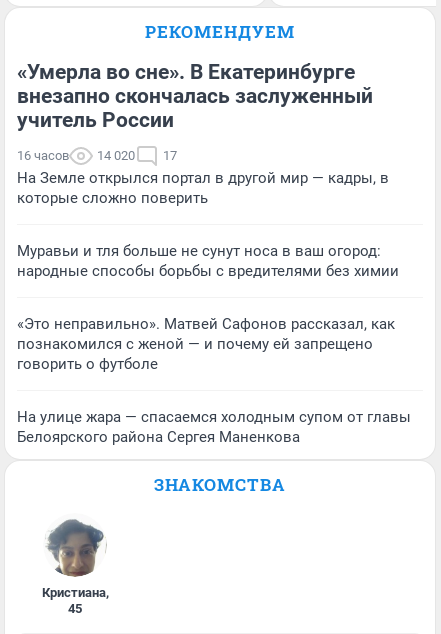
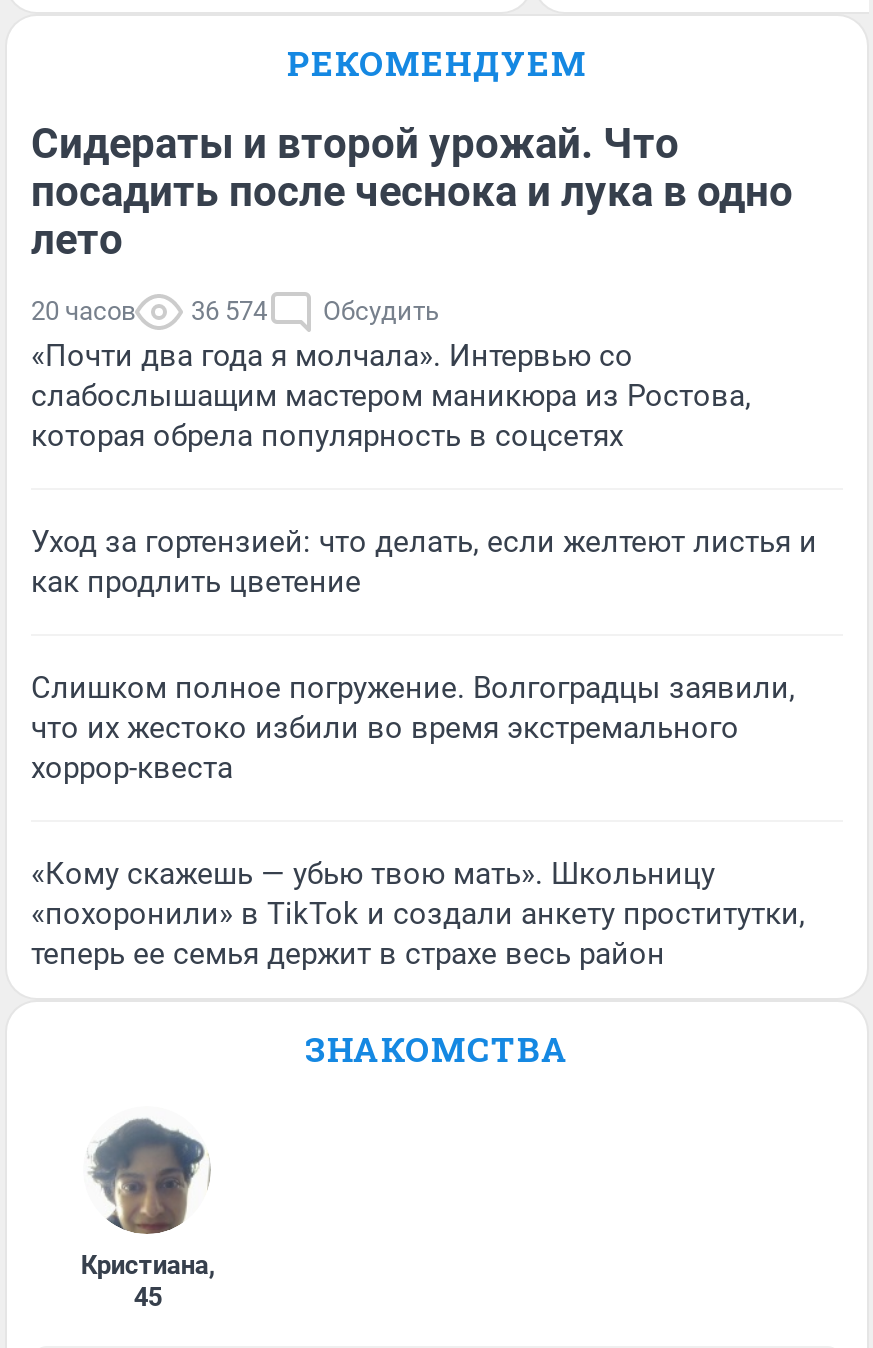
- «Умерла во сне». В Екатеринбурге
- внезапно скончалась заслуженный
- учитель России
+ Сидераты и второй урожай. Что
+ посадить после чеснока и лука в одно
+ лето

- 16 часов
- 14 020
- 17
- На Земле открылся портал в другой мир — кадры, в
- которые сложно поверить
+ 20 часов
+ 36 574
+ Обсудить
+ «Почти два года я молчала». Интервью со
+ слабослышащим мастером маникюра из Ростова,
+ которая обрела популярность в соцсетях

- Муравьи и тля больше не сунут носа в ваш огород:
- народные способы борьбы с вредителями без химии
+ Уход за гортензией: что делать, если желтеют листья и
+ как продлить цветение

- «Это неправильно». Матвей Сафонов рассказал, как
- познакомился с женой — и почему ей запрещено
- говорить о футболе
+ Слишком полное погружение. Волгоградцы заявили,
+ что их жестоко избили во время экстремального
+ хоррор-квеста

- На улице жара — спасаемся холодным супом от главы
- Белоярского района Сергея Маненкова
+ «Кому скажешь — убью твою мать». Школьницу
+ «похоронили» в TikTok и создали анкету проститутки,
+ теперь ее семья держит в страхе весь район
